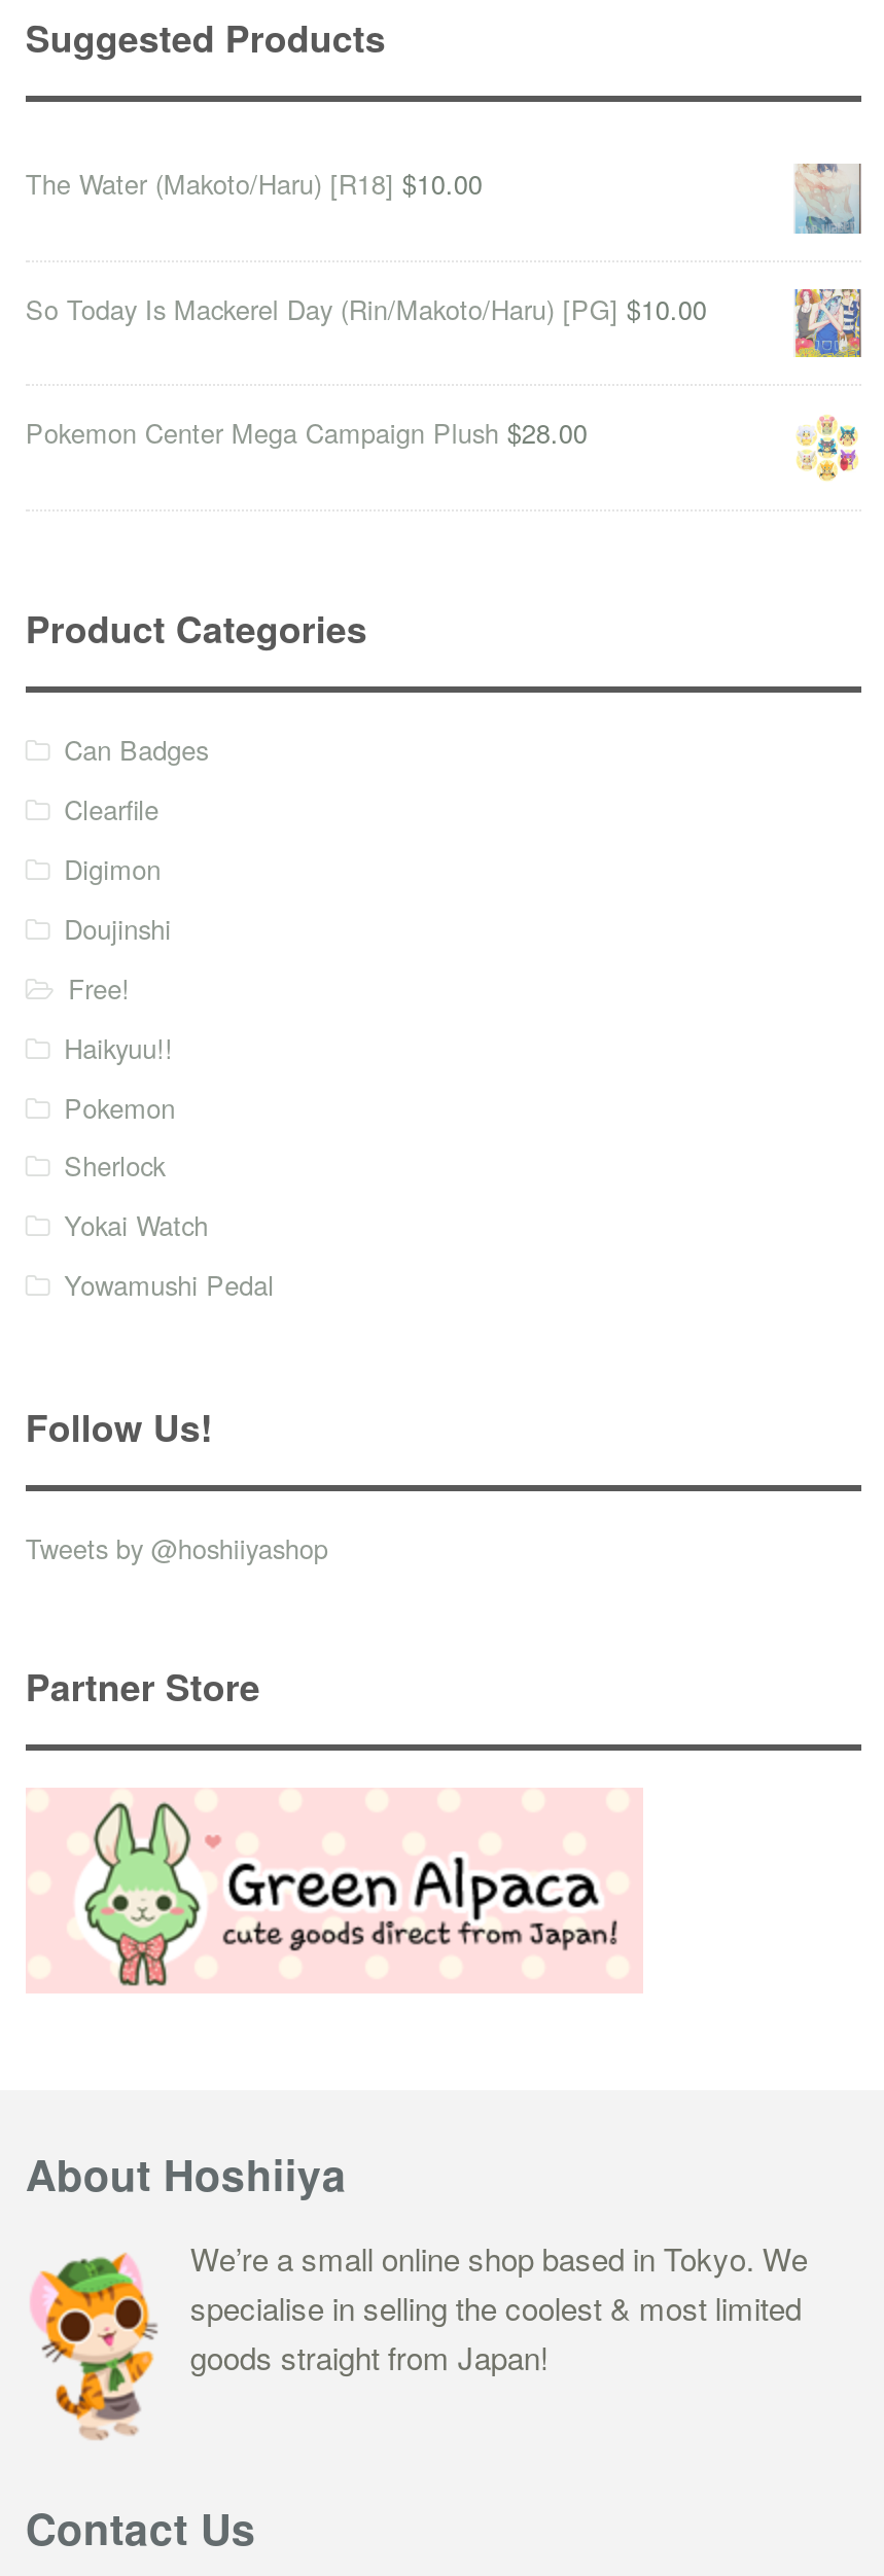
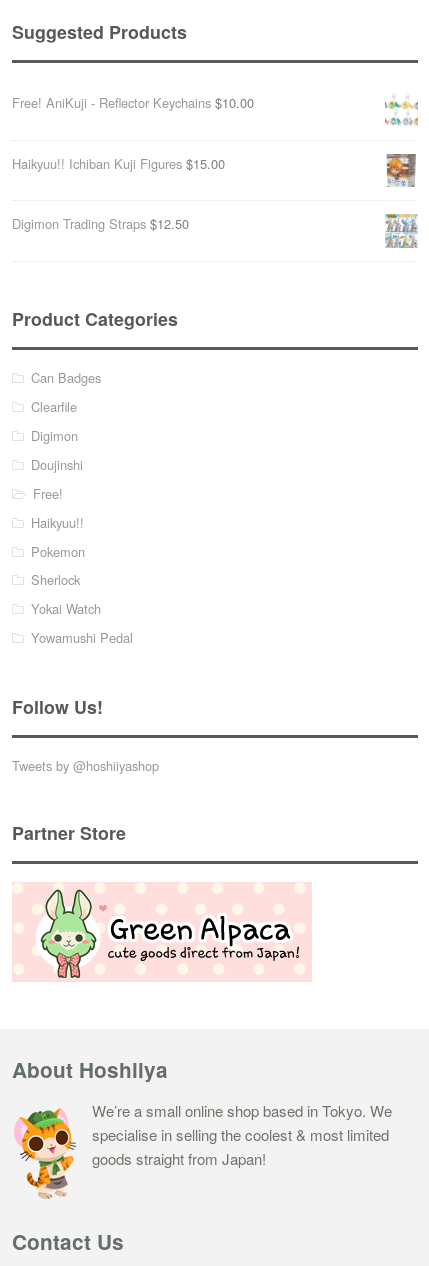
- The Water (Makoto/Haru) [R18] $10.00
+ Free! AniKuji - Reflector Keychains $10.00

- [image]
+ [image]

- So Today Is Mackerel Day (Rin/Makoto/Haru) [PG] $10.00
+ Haikyuu!! Ichiban Kuji Figures $15.00

- [image]
+ [image]

- Pokemon Center Mega Campaign Plush $28.00
+ Digimon Trading Straps $12.50

- [image]
+ [image]
